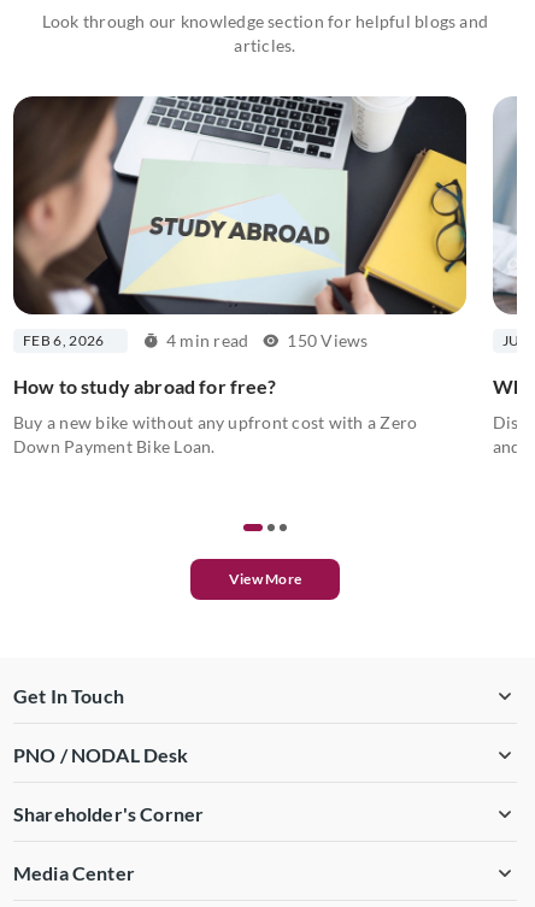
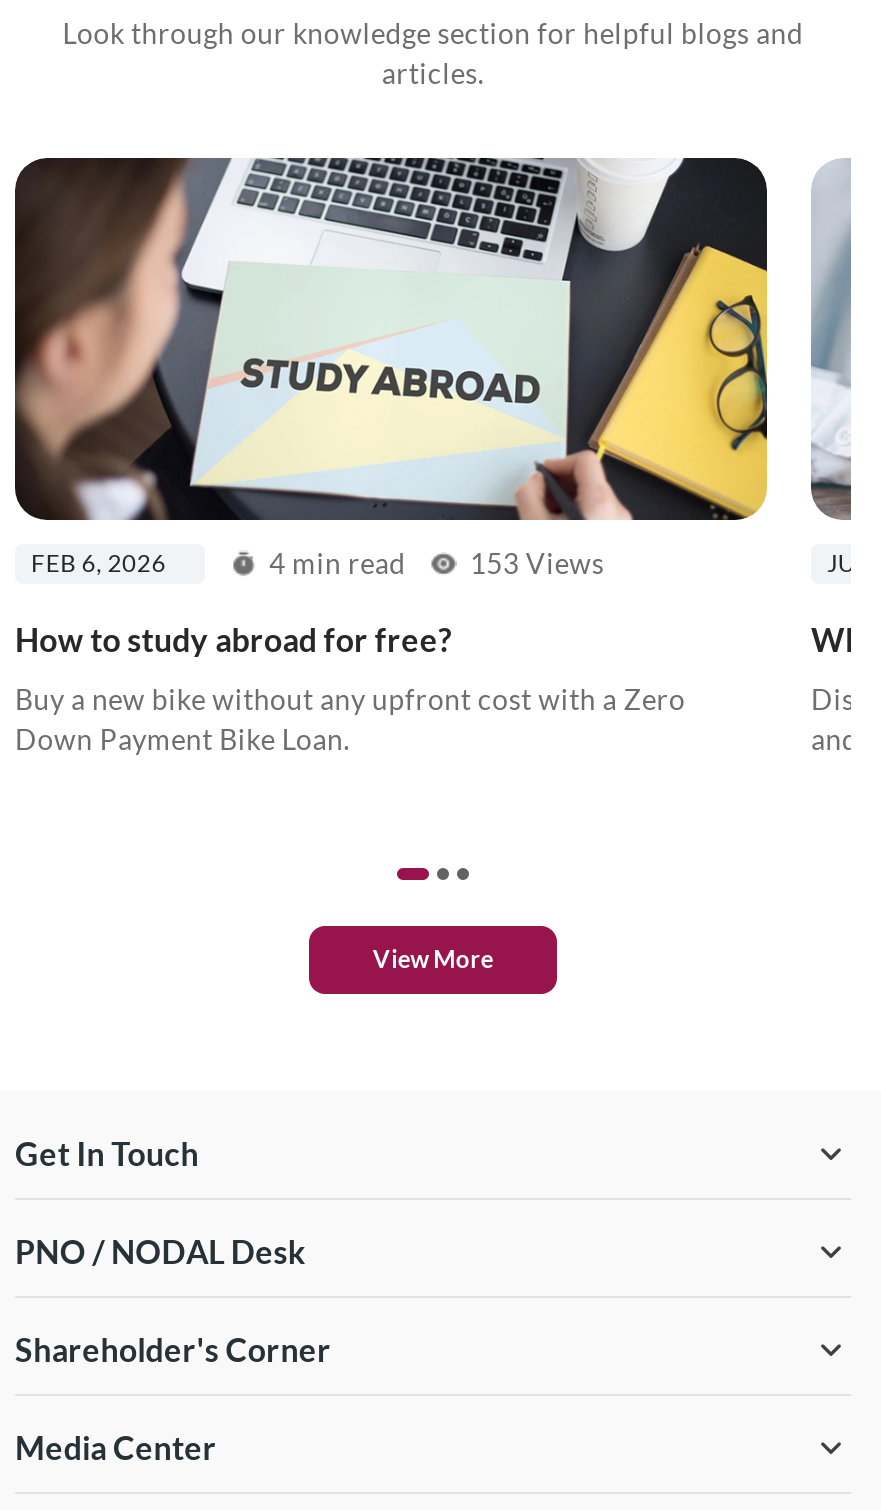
- 4 min read 150 Views
+ 4 min read 153 Views
